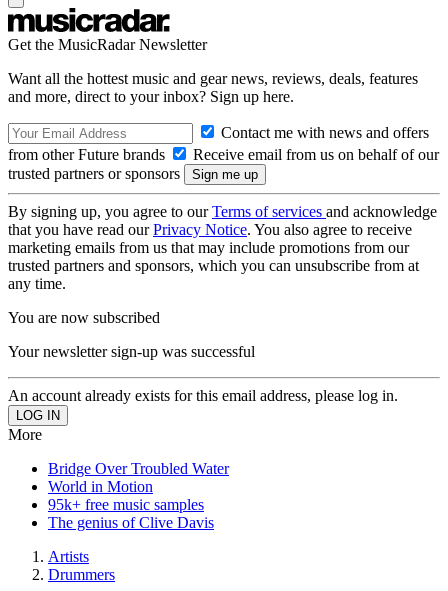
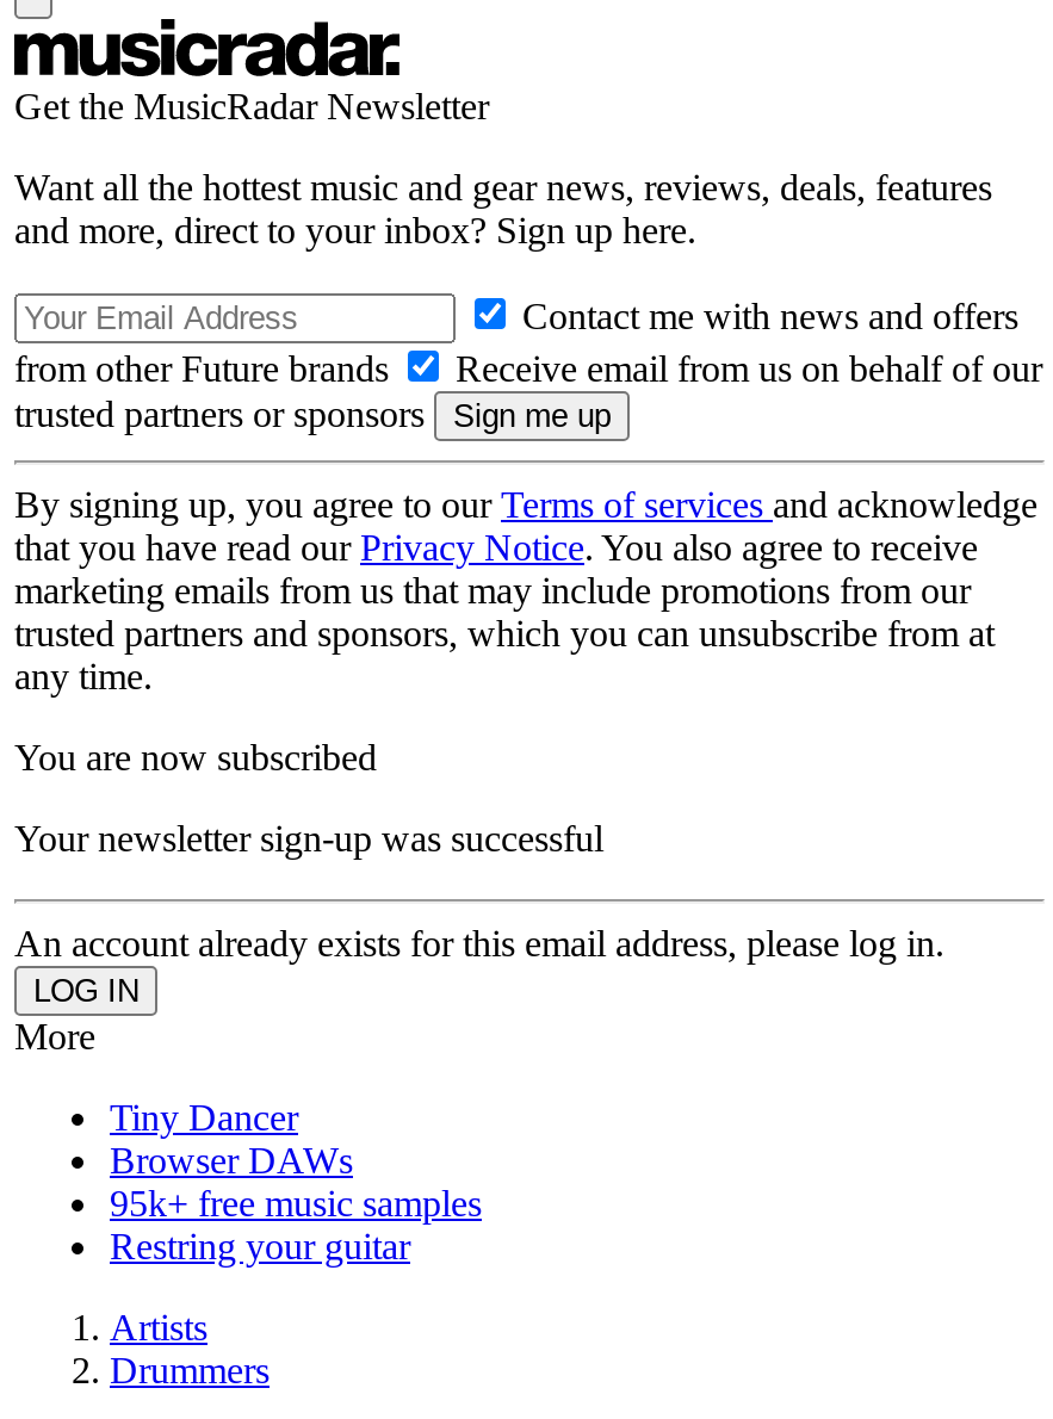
- Bridge Over Troubled Water
- World in Motion
+ Tiny Dancer
+ Browser DAWs

- The genius of Clive Davis
+ Restring your guitar
